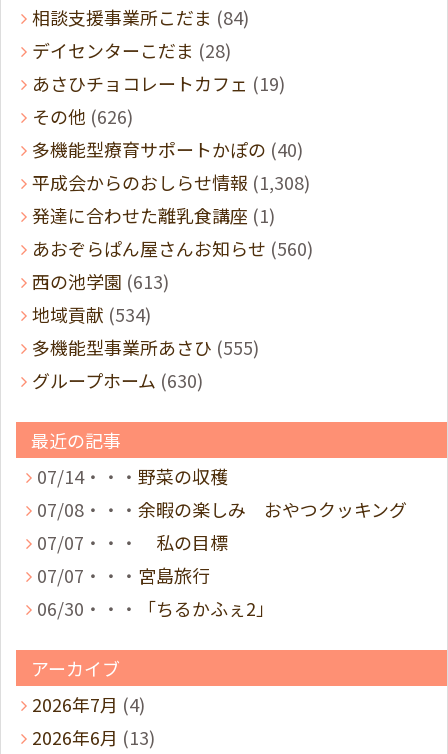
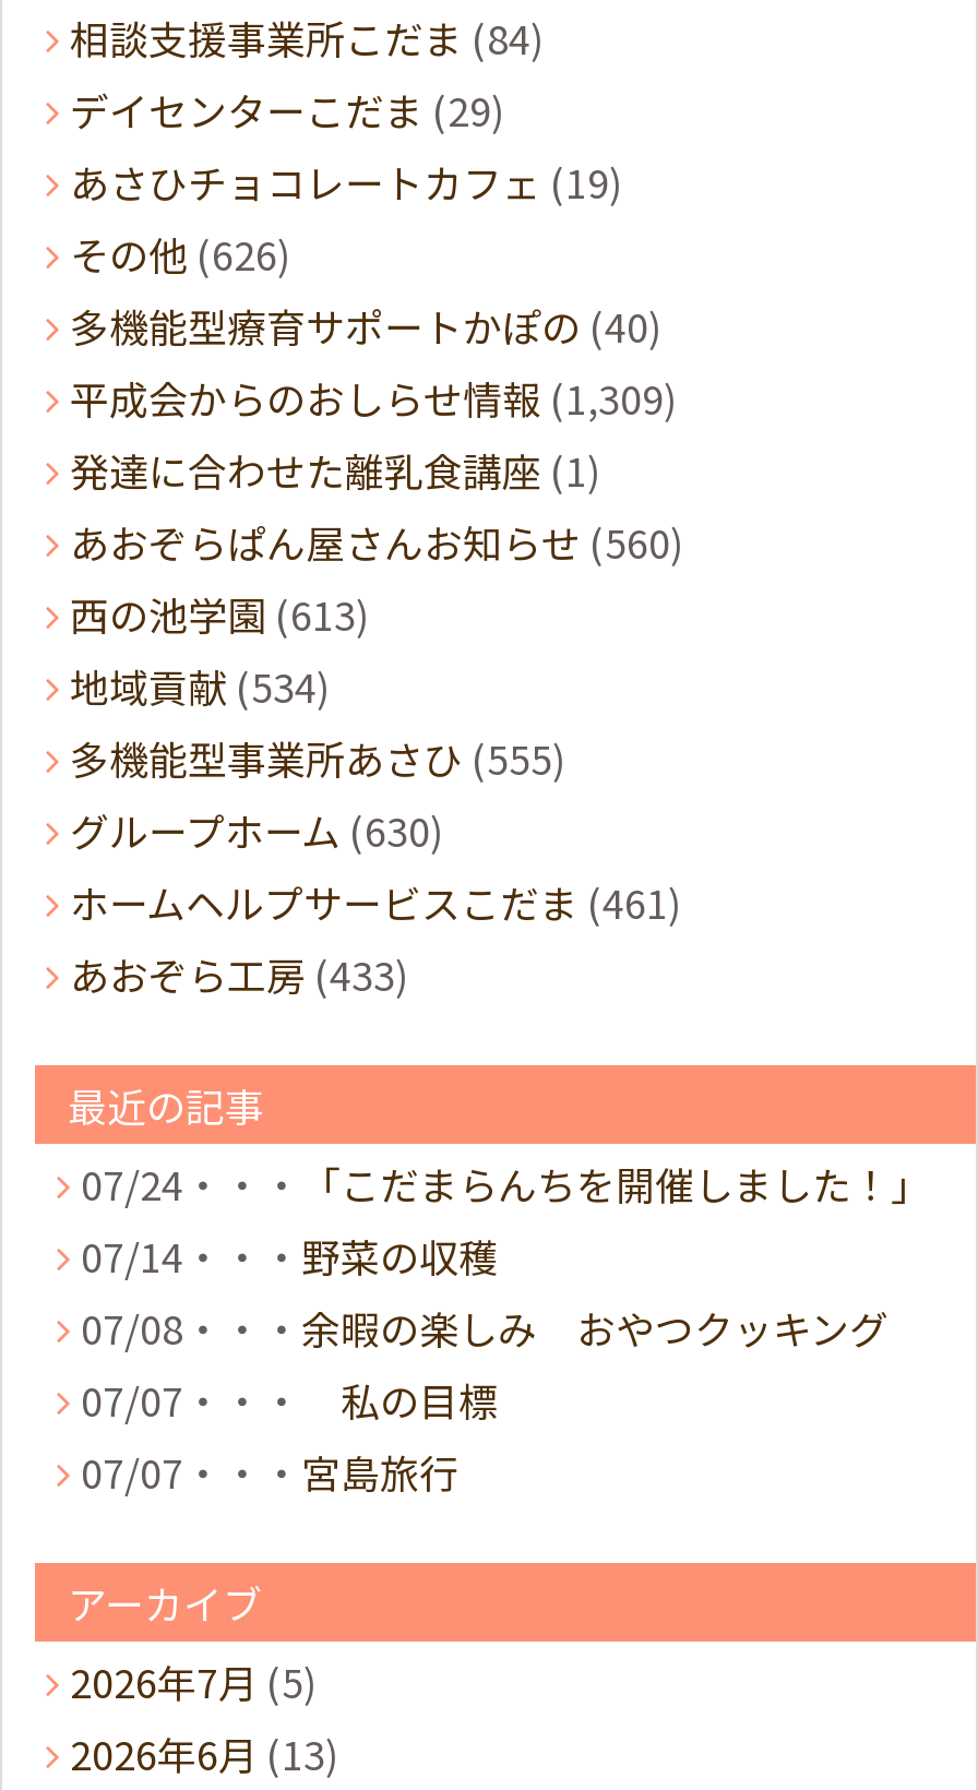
- デイセンターこだま(28)
+ デイセンターこだま(29)

- 平成会からのおしらせ情報(1,308)
+ 平成会からのおしらせ情報(1,309)

+ ホームヘルプサービスこだま(461)
+ あおぞら工房(433)

+ 07/24・・・「こだまらんちを開催しました！」

moved down: 07/14・・・野菜の収穫 | 07/08・・・余暇の楽しみ おやつクッキング | 07/07・・・私の目標 | 07/07・・・宮島旅行

- 06/30・・・「ちるかふぇ2」

- 2026年7月(4)
+ 2026年7月(5)
